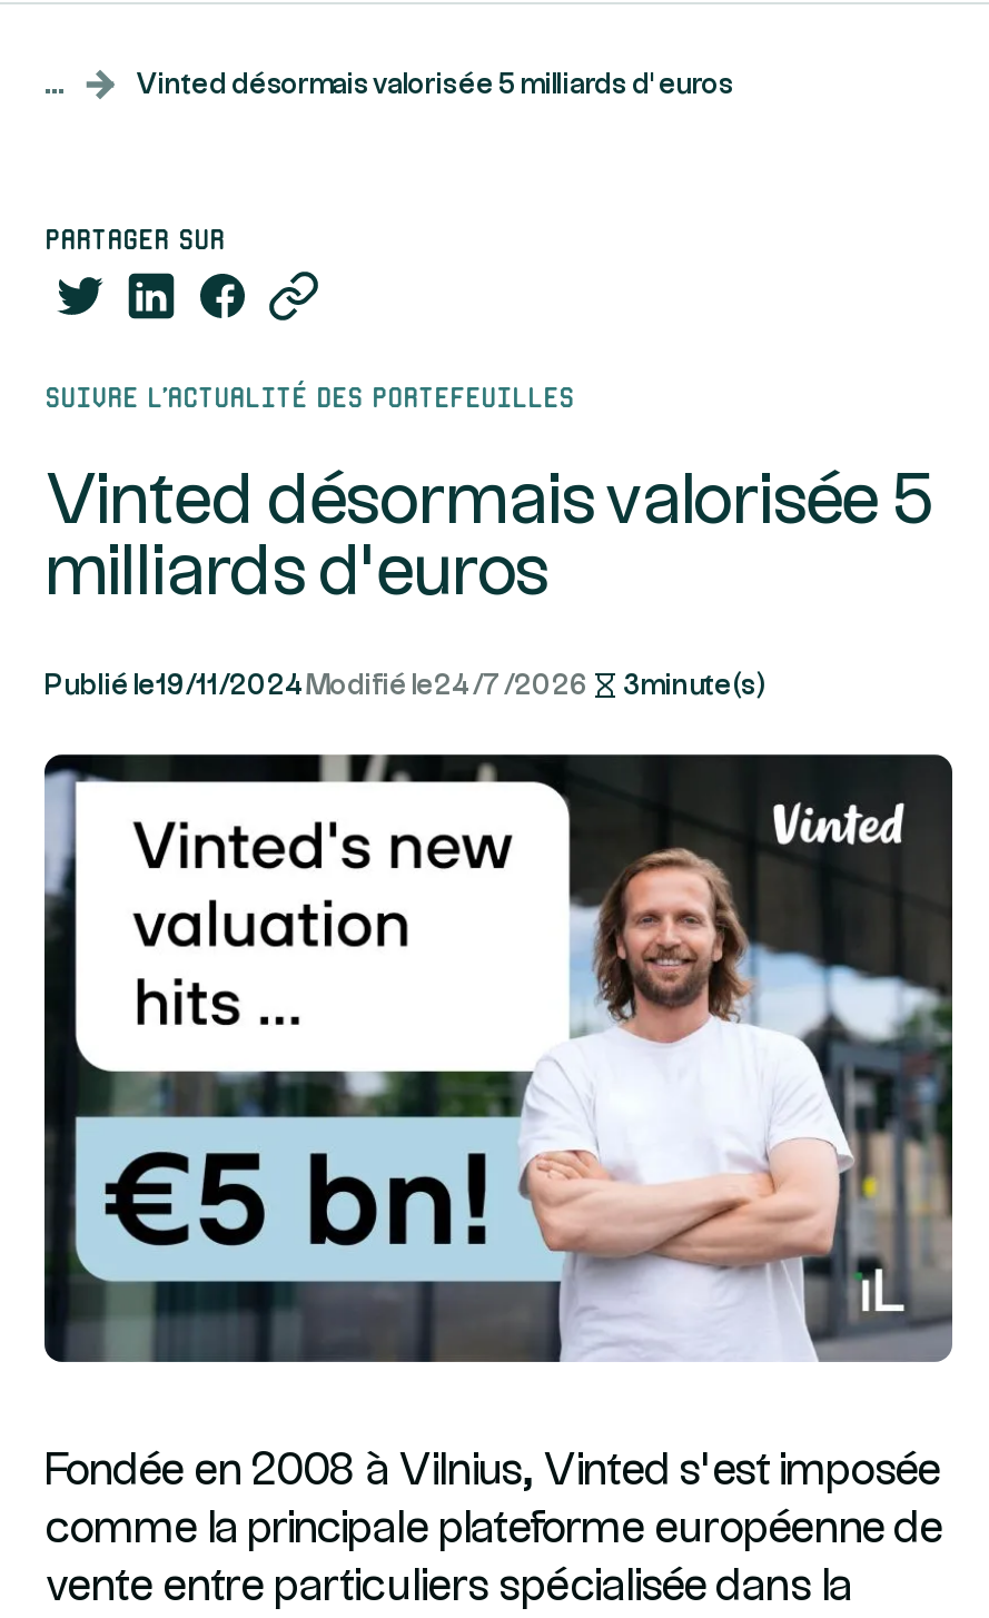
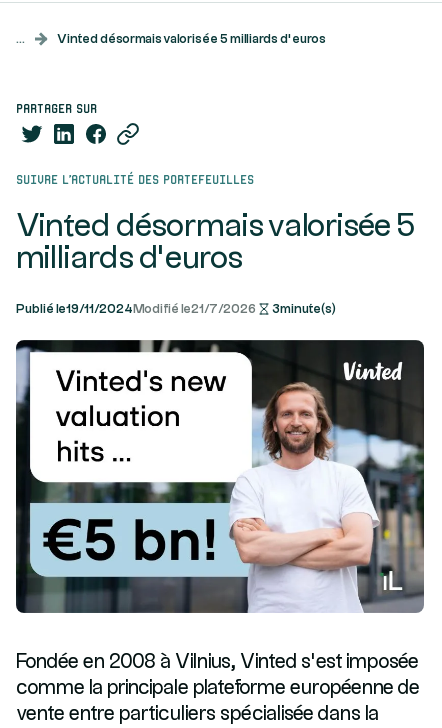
- Publié le19/11/2024 Modifié le24/7/2026
+ Publié le19/11/2024 Modifié le21/7/2026
